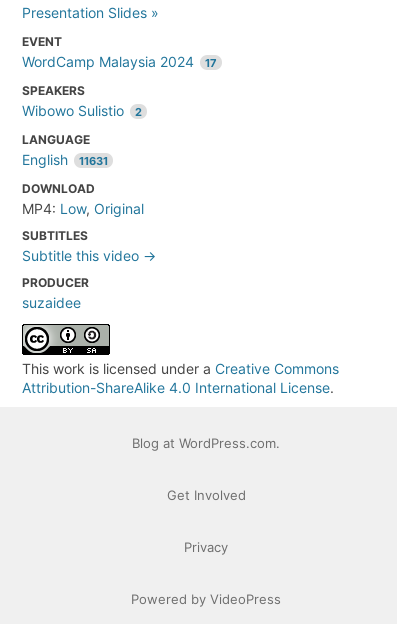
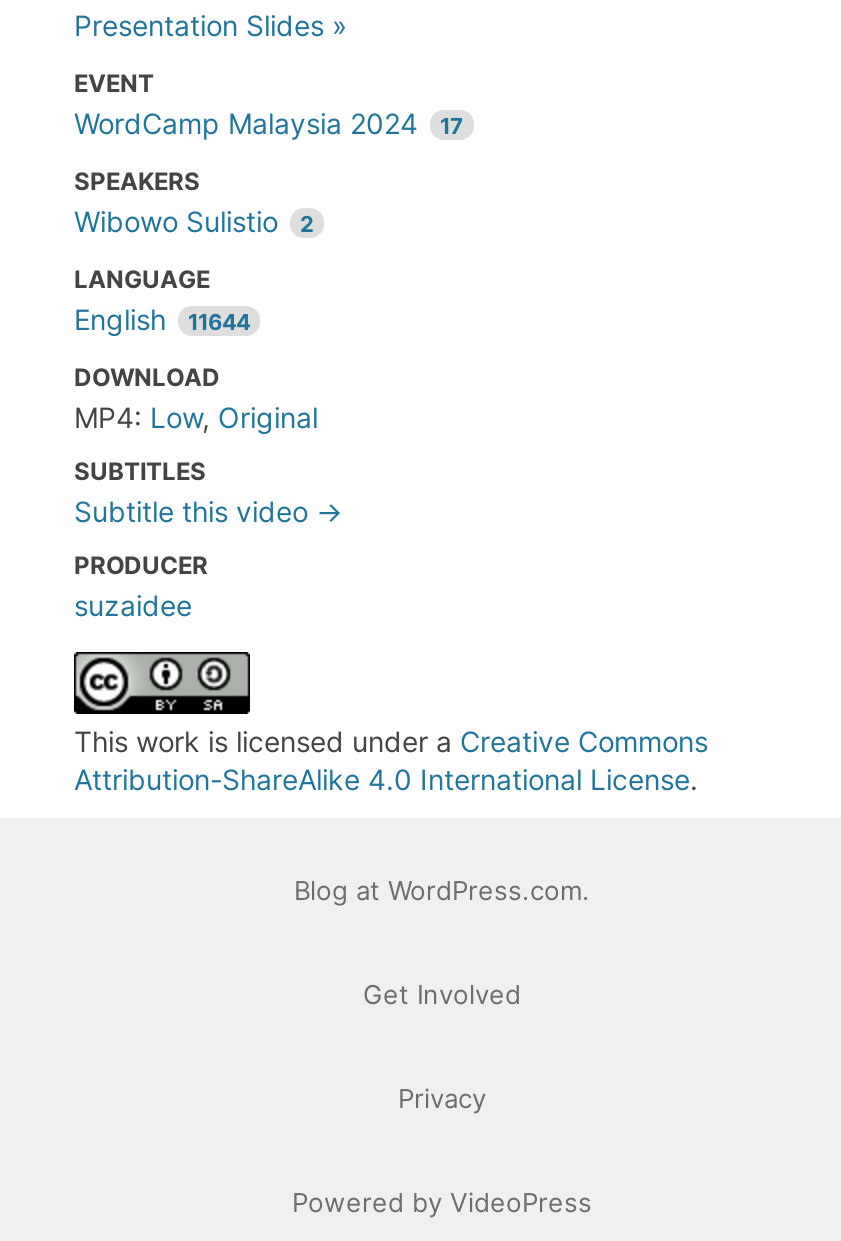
- English 11631
+ English 11644
